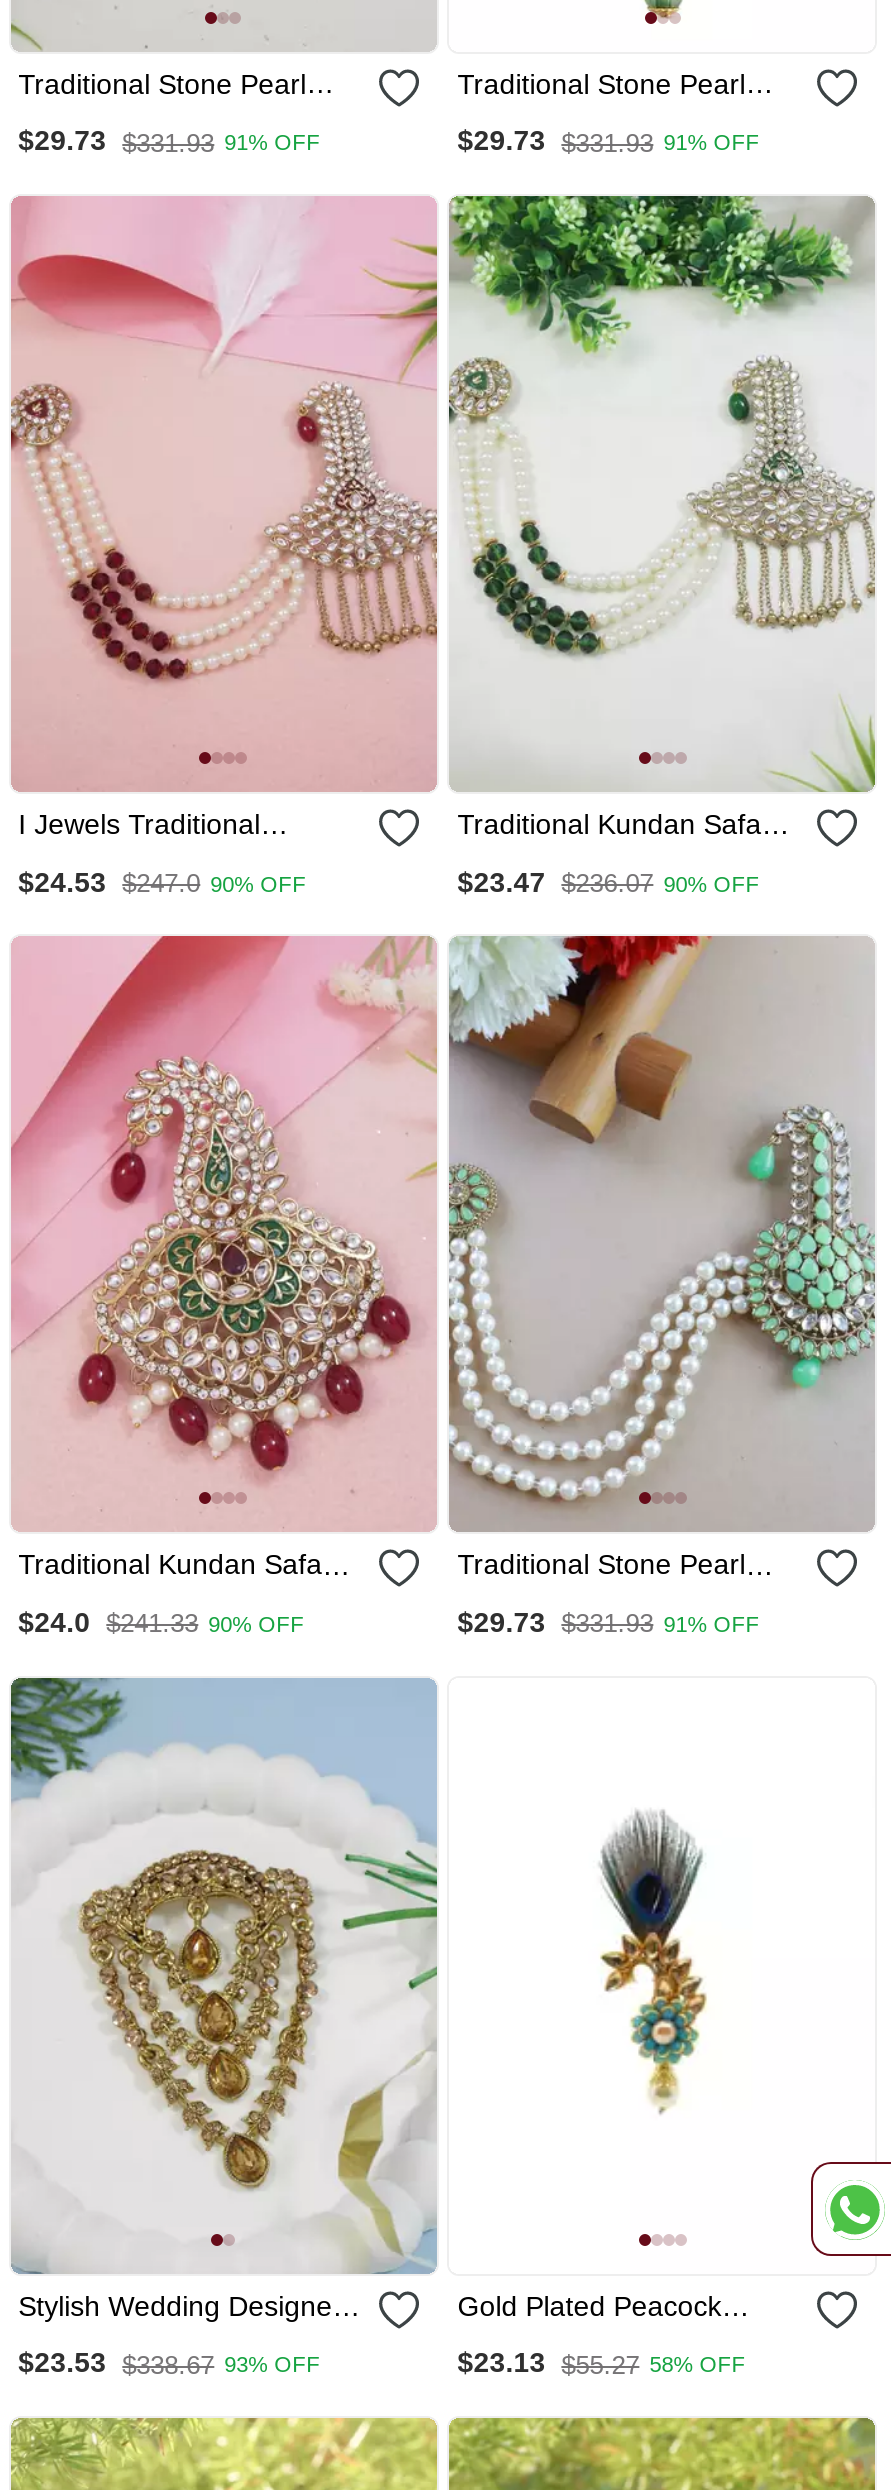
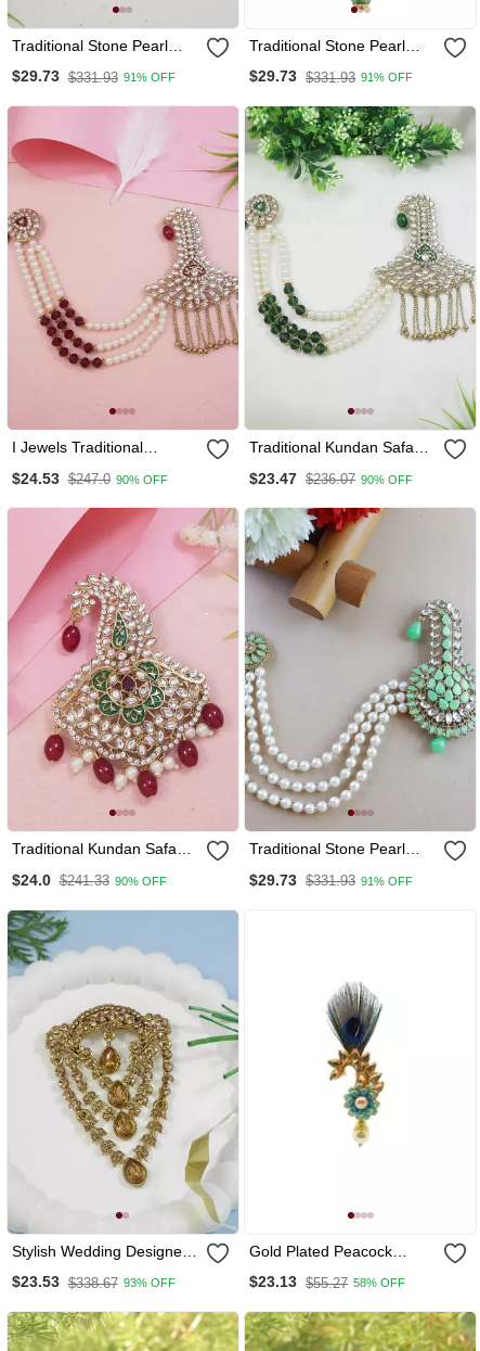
- [image]
